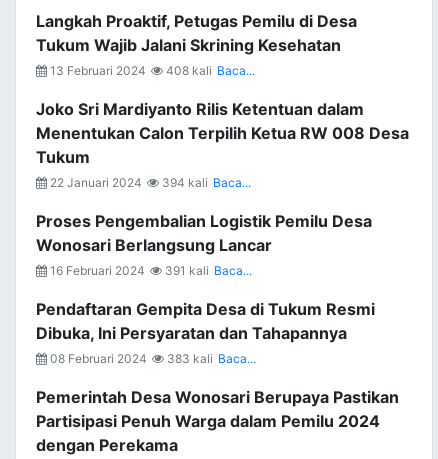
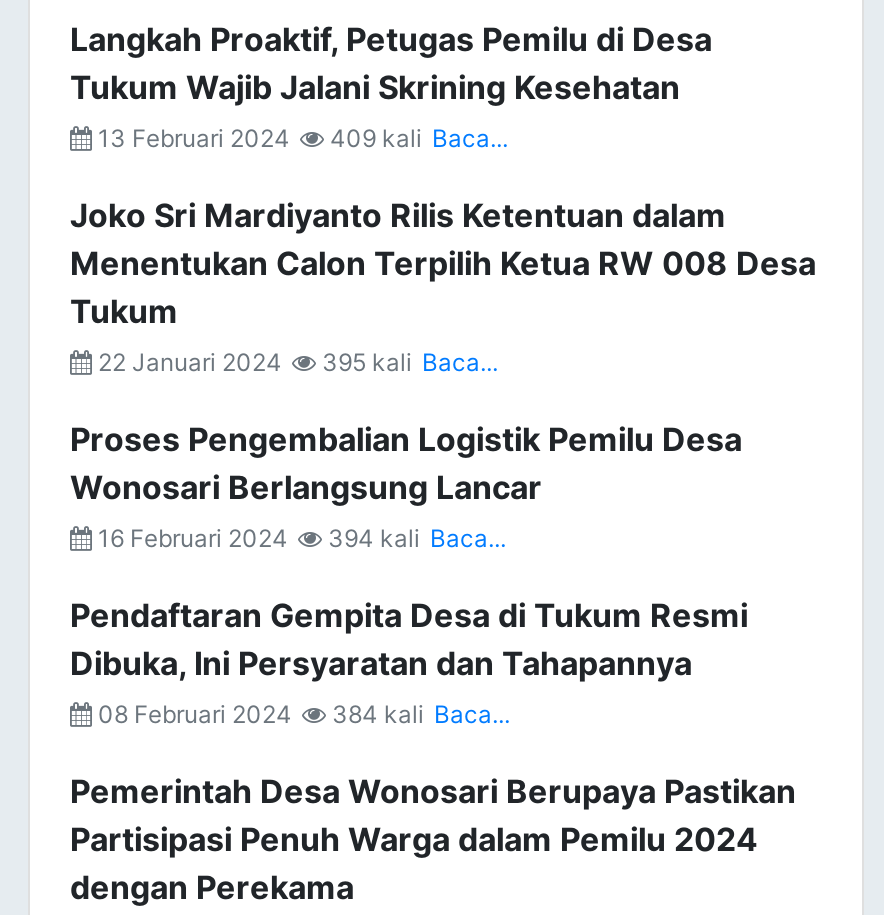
- 13 Februari 2024 408 kali Baca...
+ 13 Februari 2024 409 kali Baca...

- 22 Januari 2024 394 kali Baca...
+ 22 Januari 2024 395 kali Baca...

- 16 Februari 2024 391 kali Baca...
+ 16 Februari 2024 394 kali Baca...

- 08 Februari 2024 383 kali Baca...
+ 08 Februari 2024 384 kali Baca...
